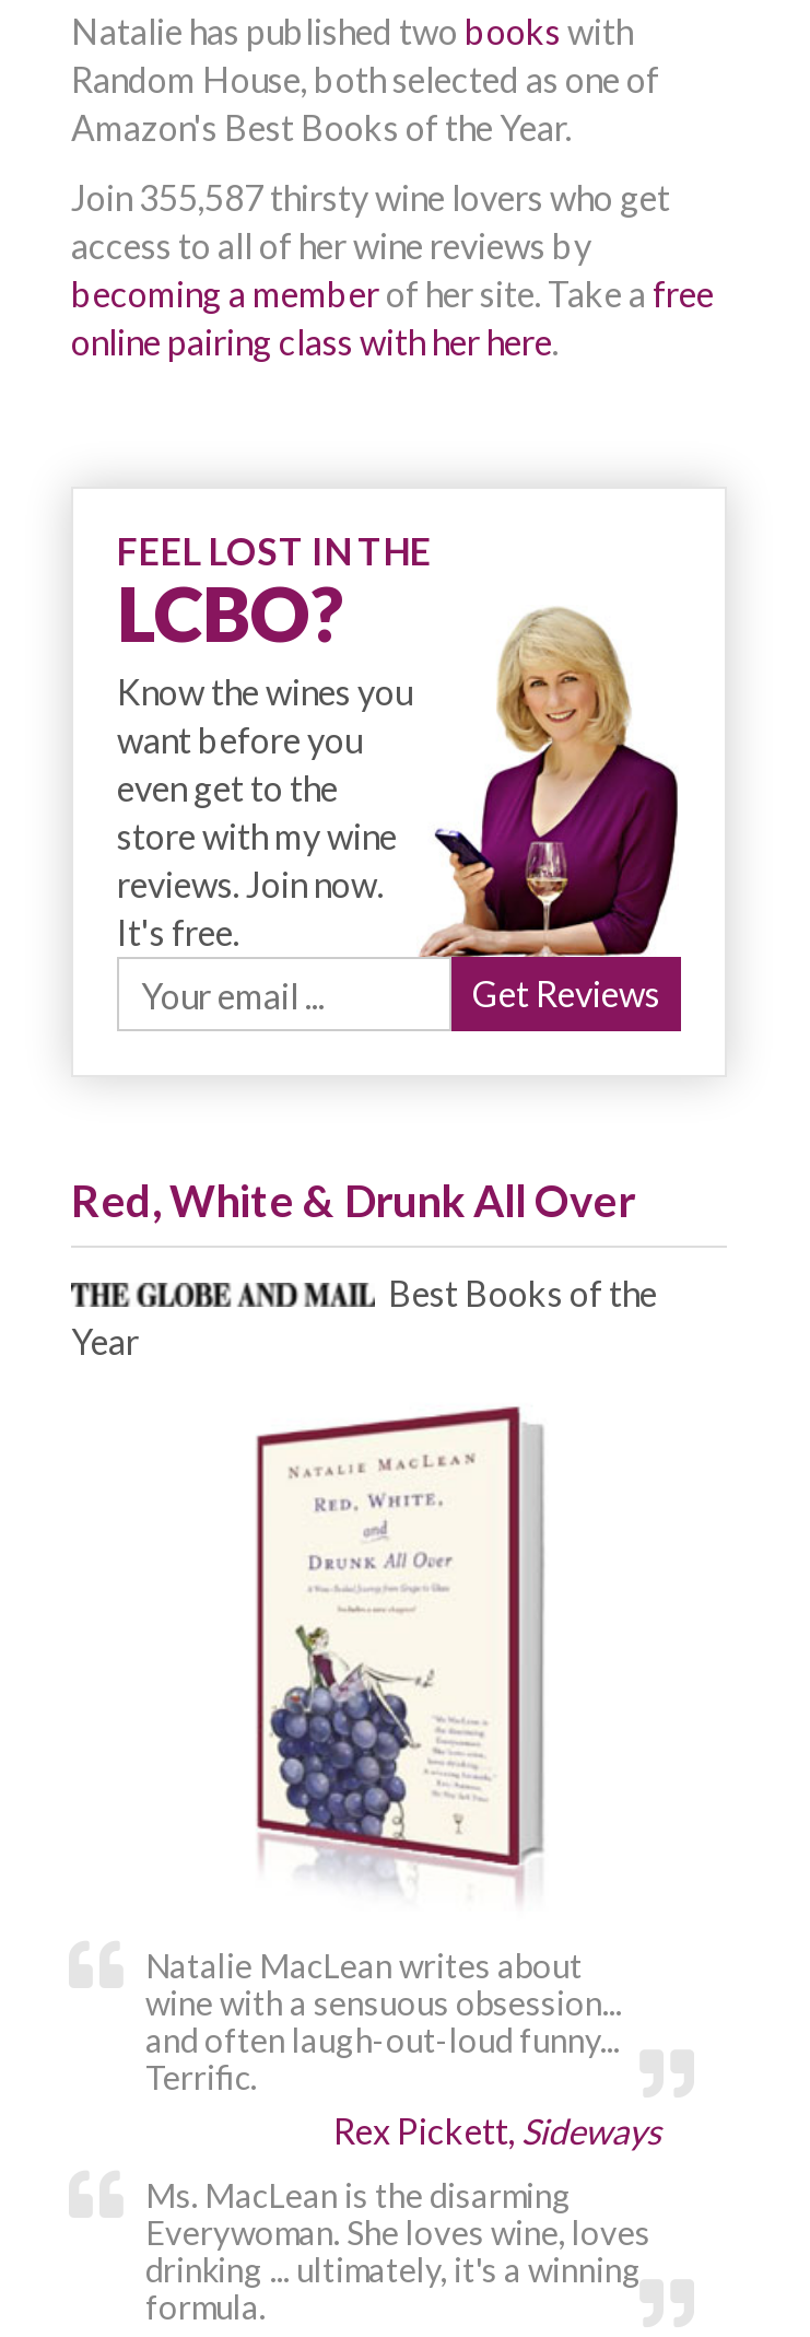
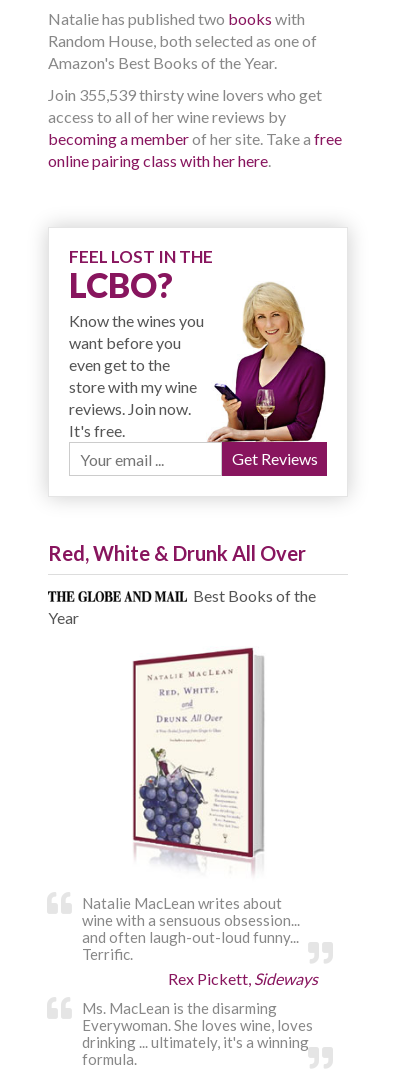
- Join 355,587 thirsty wine lovers who get
+ Join 355,539 thirsty wine lovers who get
